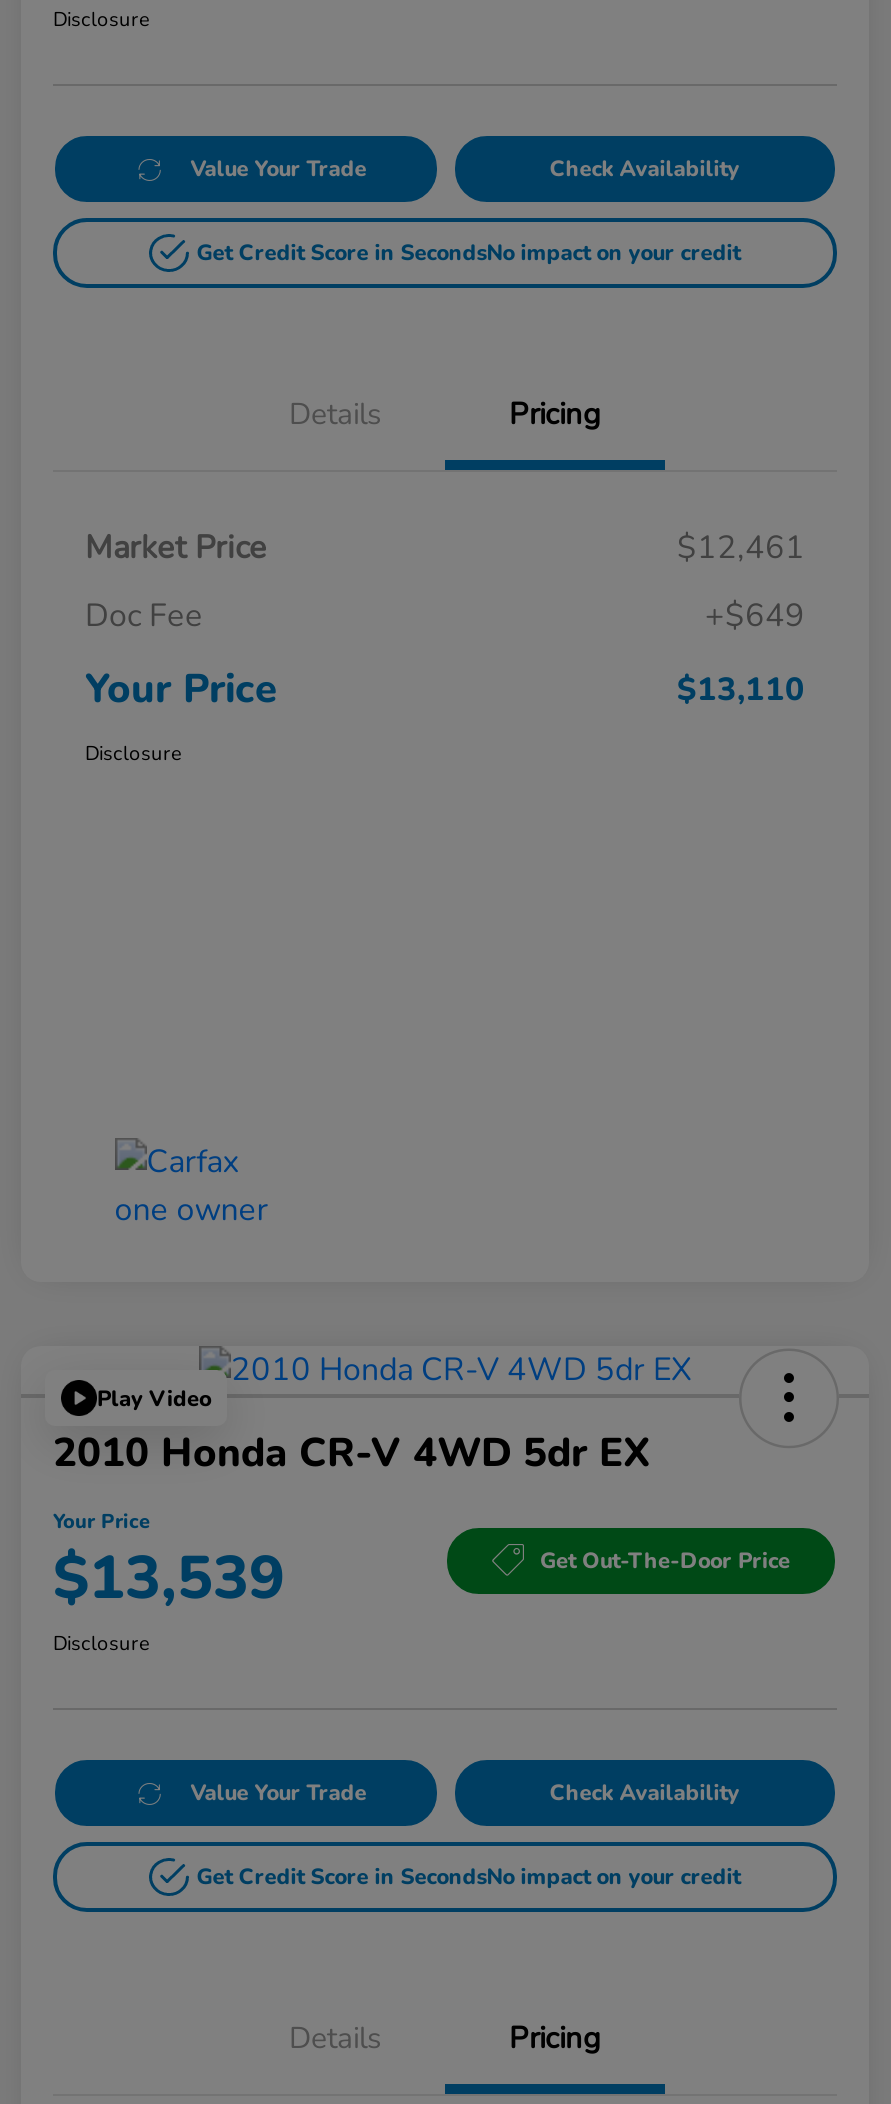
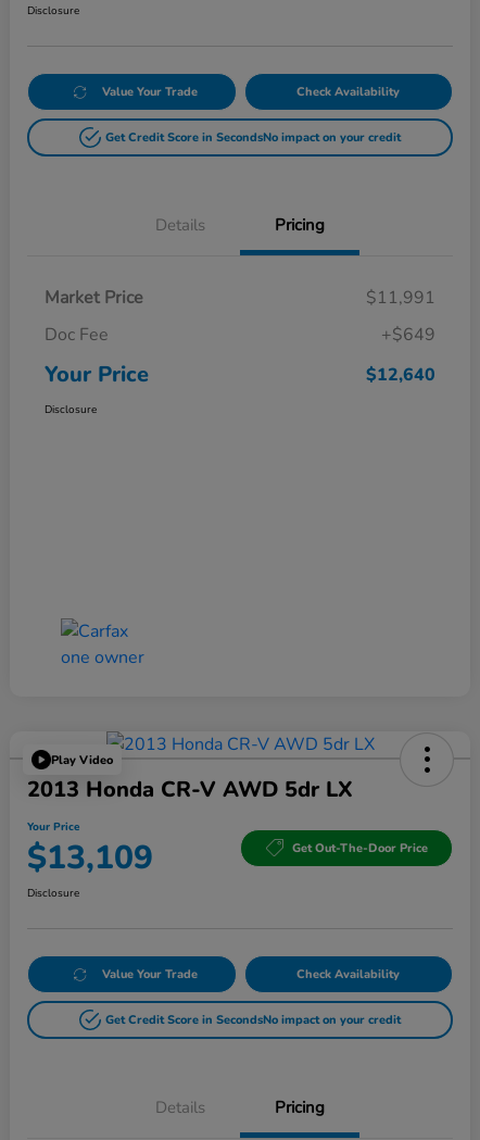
- $12,461
+ $11,991

- $13,110
+ $12,640

- 2010 Honda CR-V 4WD 5dr EX
+ 2013 Honda CR-V AWD 5dr LX

- $13,539
+ $13,109
